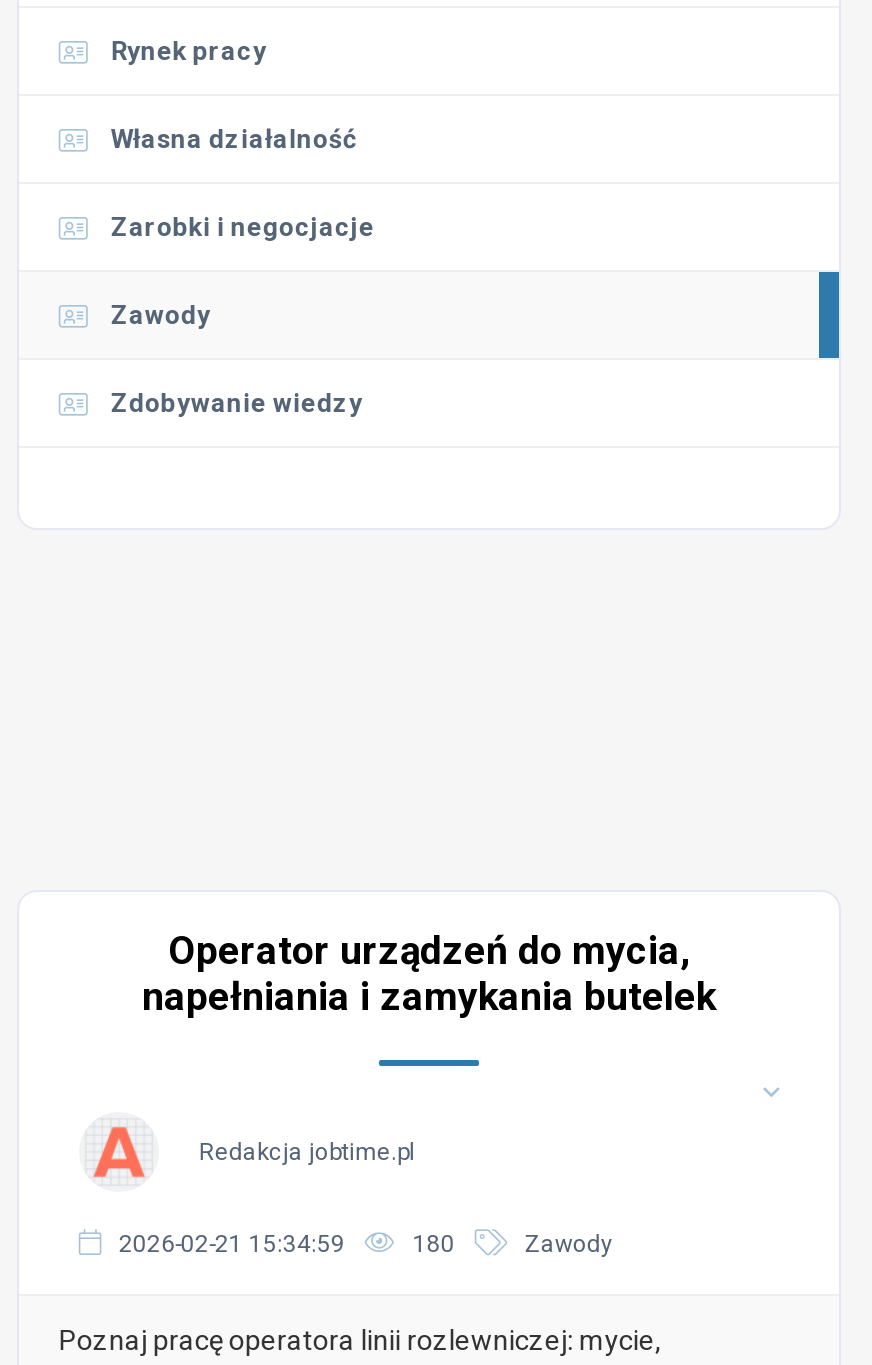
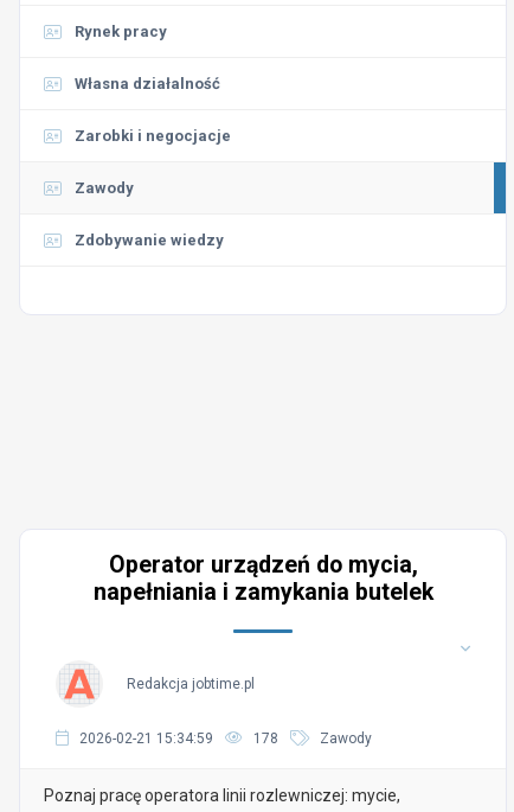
- 180
+ 178
